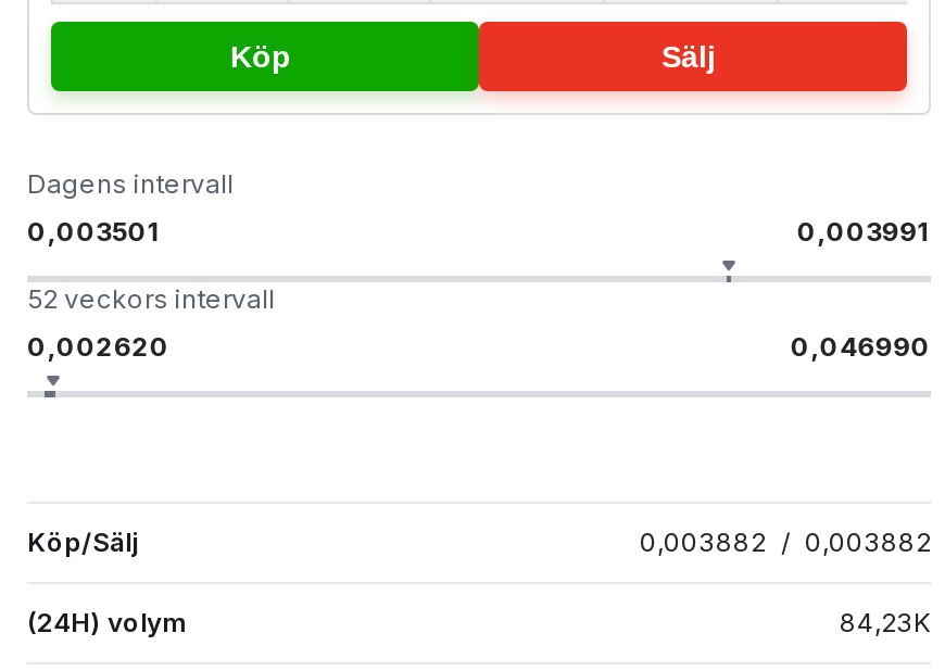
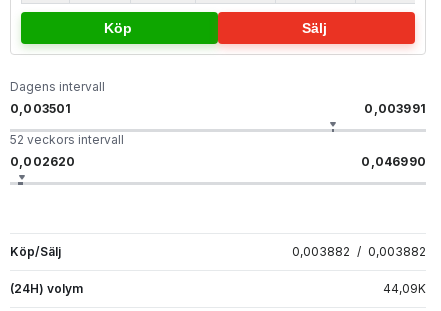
- 84,23K
+ 44,09K
